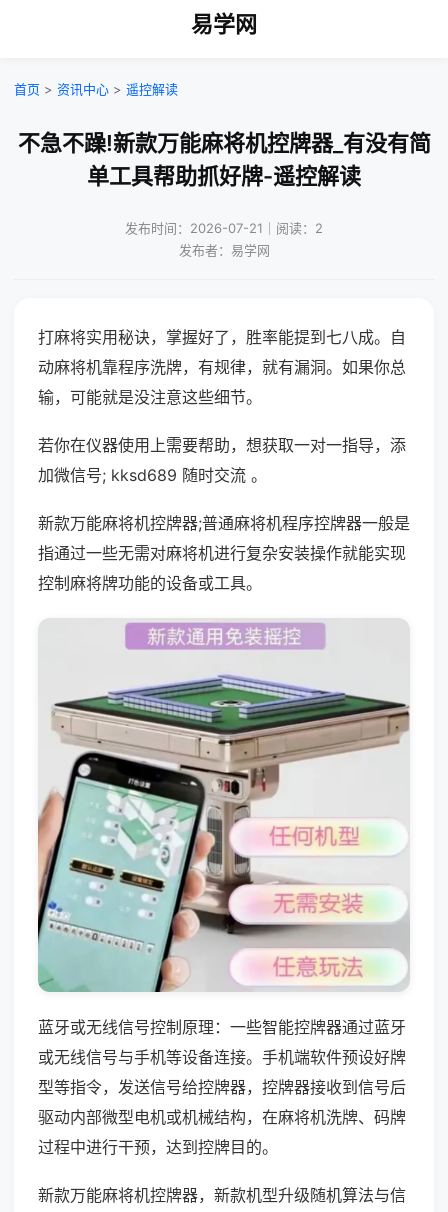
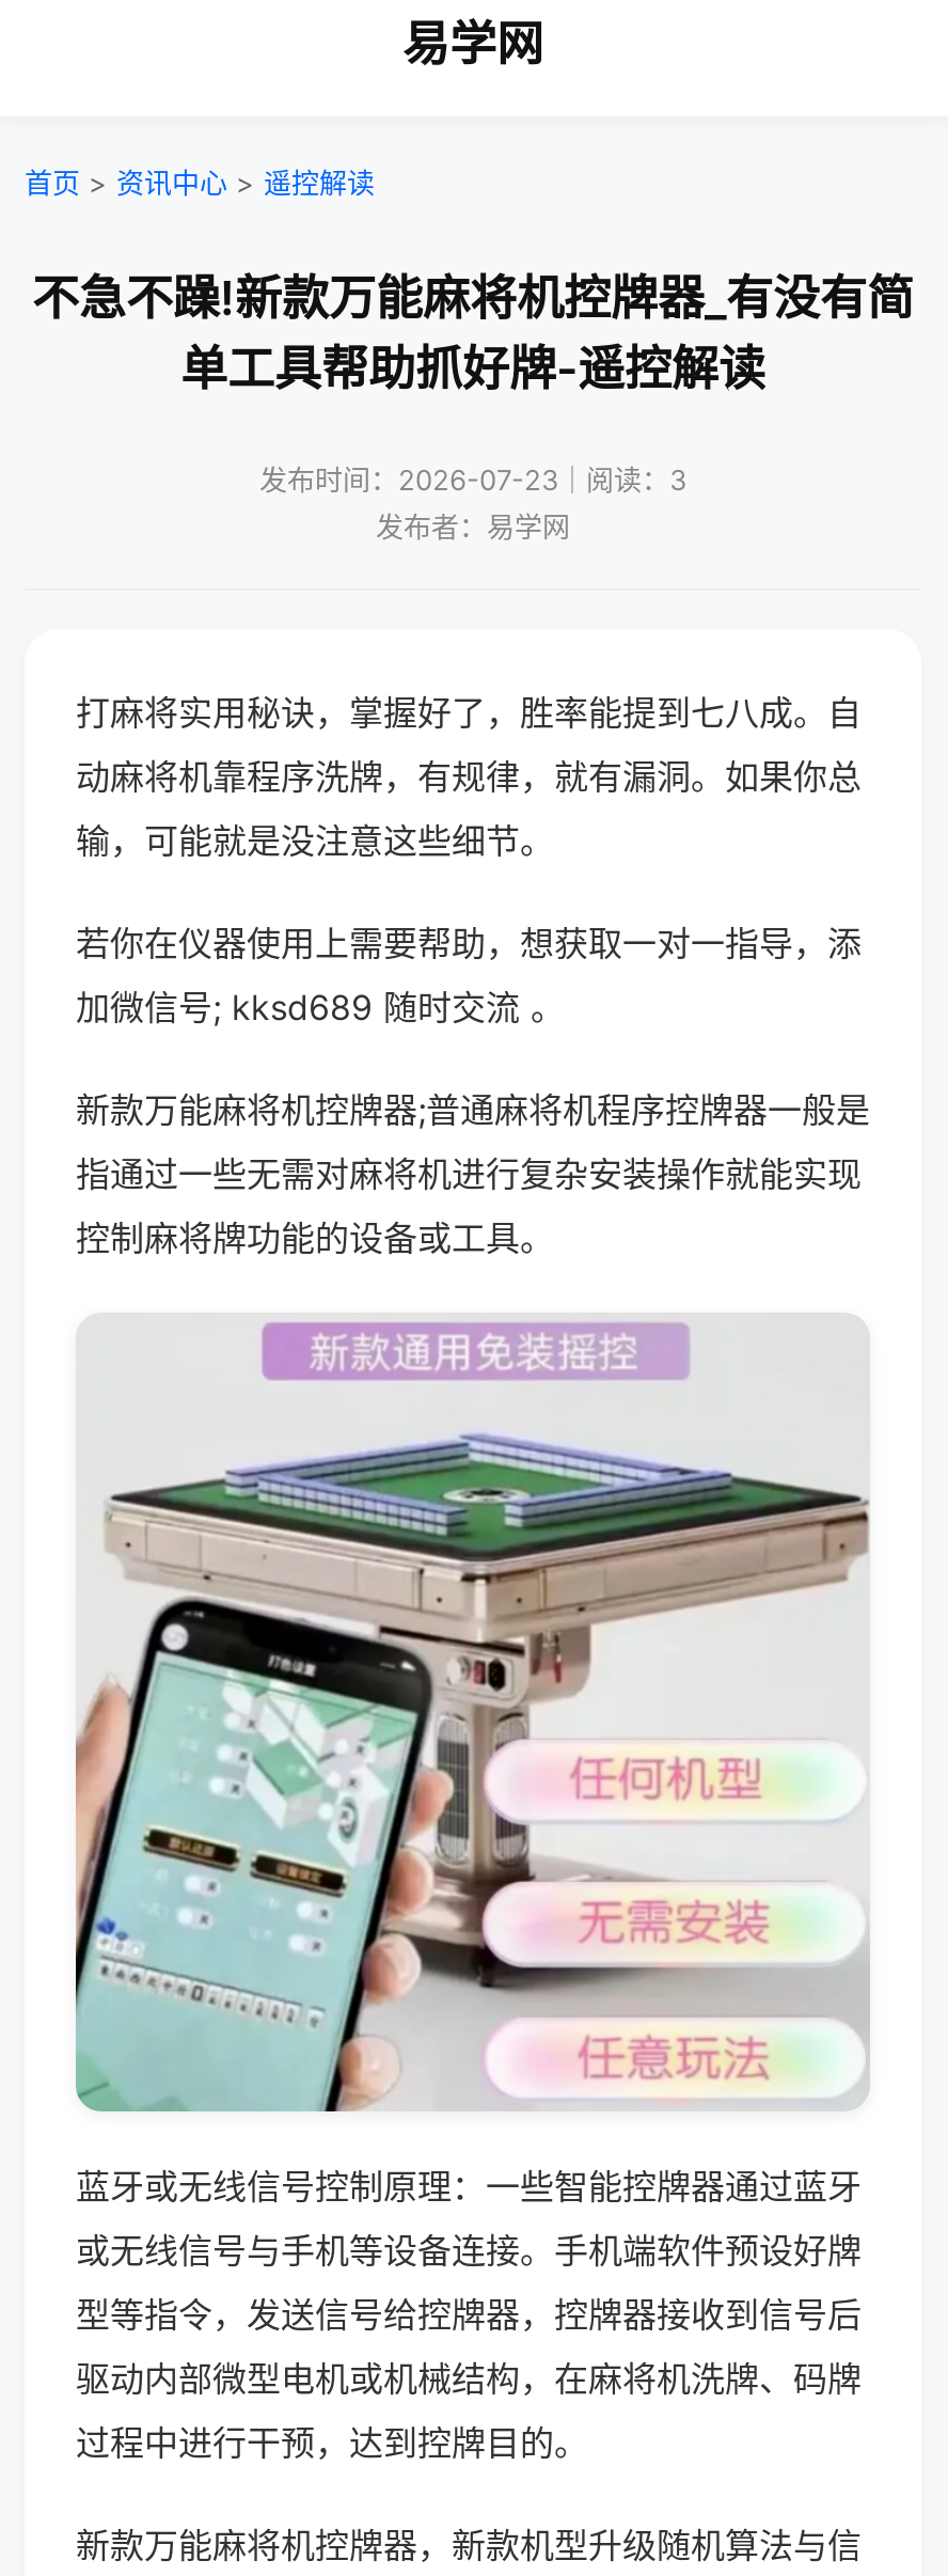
- 发布时间：2026-07-21｜阅读：2
+ 发布时间：2026-07-23｜阅读：3
